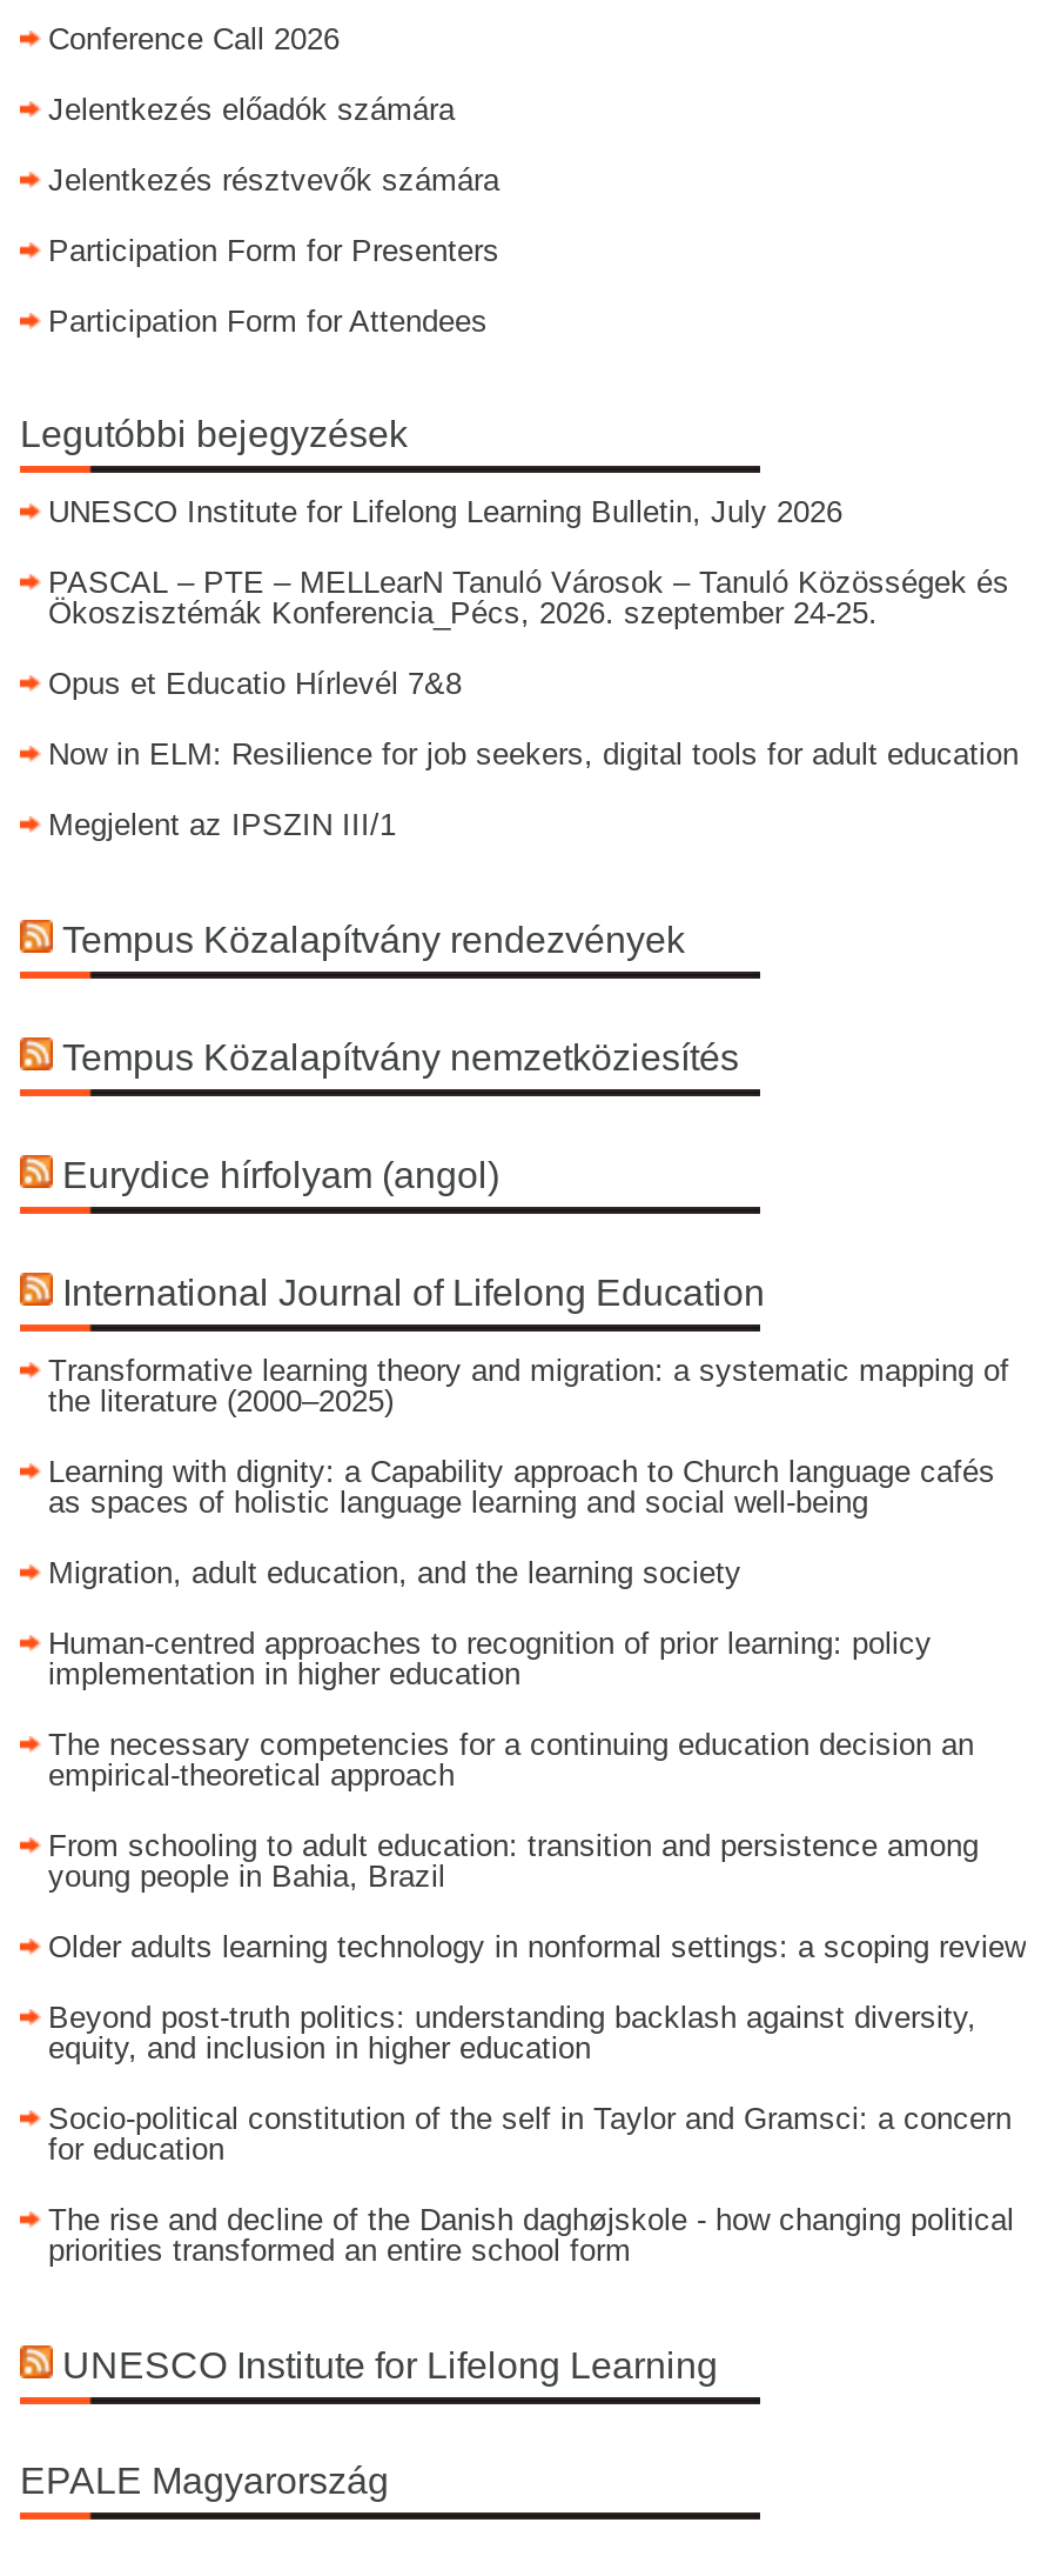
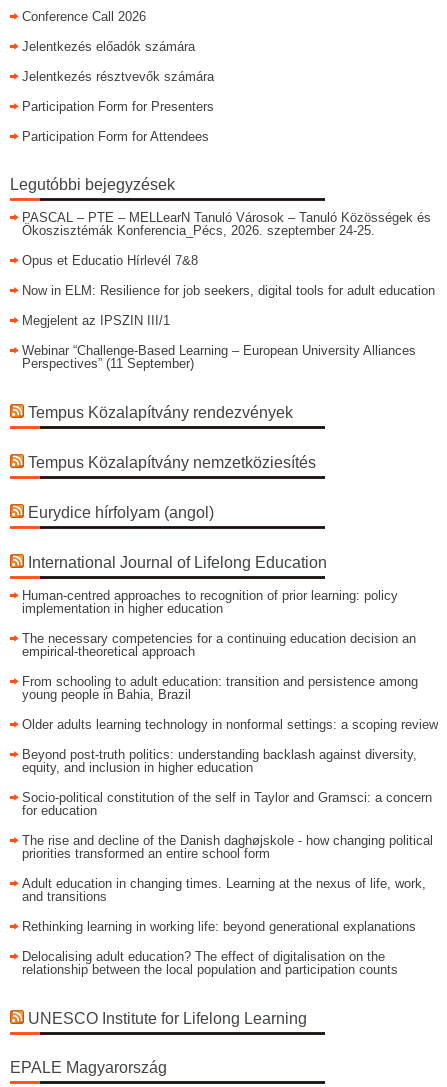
- UNESCO Institute for Lifelong Learning Bulletin, July 2026

moved up: PASCAL – PTE – MELLearN Tanuló Városok – Tanuló Közösségek és | Ökoszisztémák Konferencia_Pécs, 2026. szeptember 24-25. | Opus et Educatio Hírlevél 7&8 | Now in ELM: Resilience for job seekers, digital tools for adult education | Megjelent az IPSZIN III/1

+ Webinar “Challenge-Based Learning – European University Alliances
+ Perspectives” (11 September)

- Transformative learning theory and migration: a systematic mapping of
- the literature (2000–2025)
- Learning with dignity: a Capability approach to Church language cafés
- as spaces of holistic language learning and social well-being
- Migration, adult education, and the learning society

moved up: Human-centred approaches to recognition of prior learning: policy | implementation in higher education | The necessary competencies for a continuing education decision an | ... | The rise and decline of the Danish daghøjskole - how changing political | priorities transformed an entire school form

+ Adult education in changing times. Learning at the nexus of life, work,
+ and transitions
+ Rethinking learning in working life: beyond generational explanations
+ Delocalising adult education? The effect of digitalisation on the
+ relationship between the local population and participation counts
